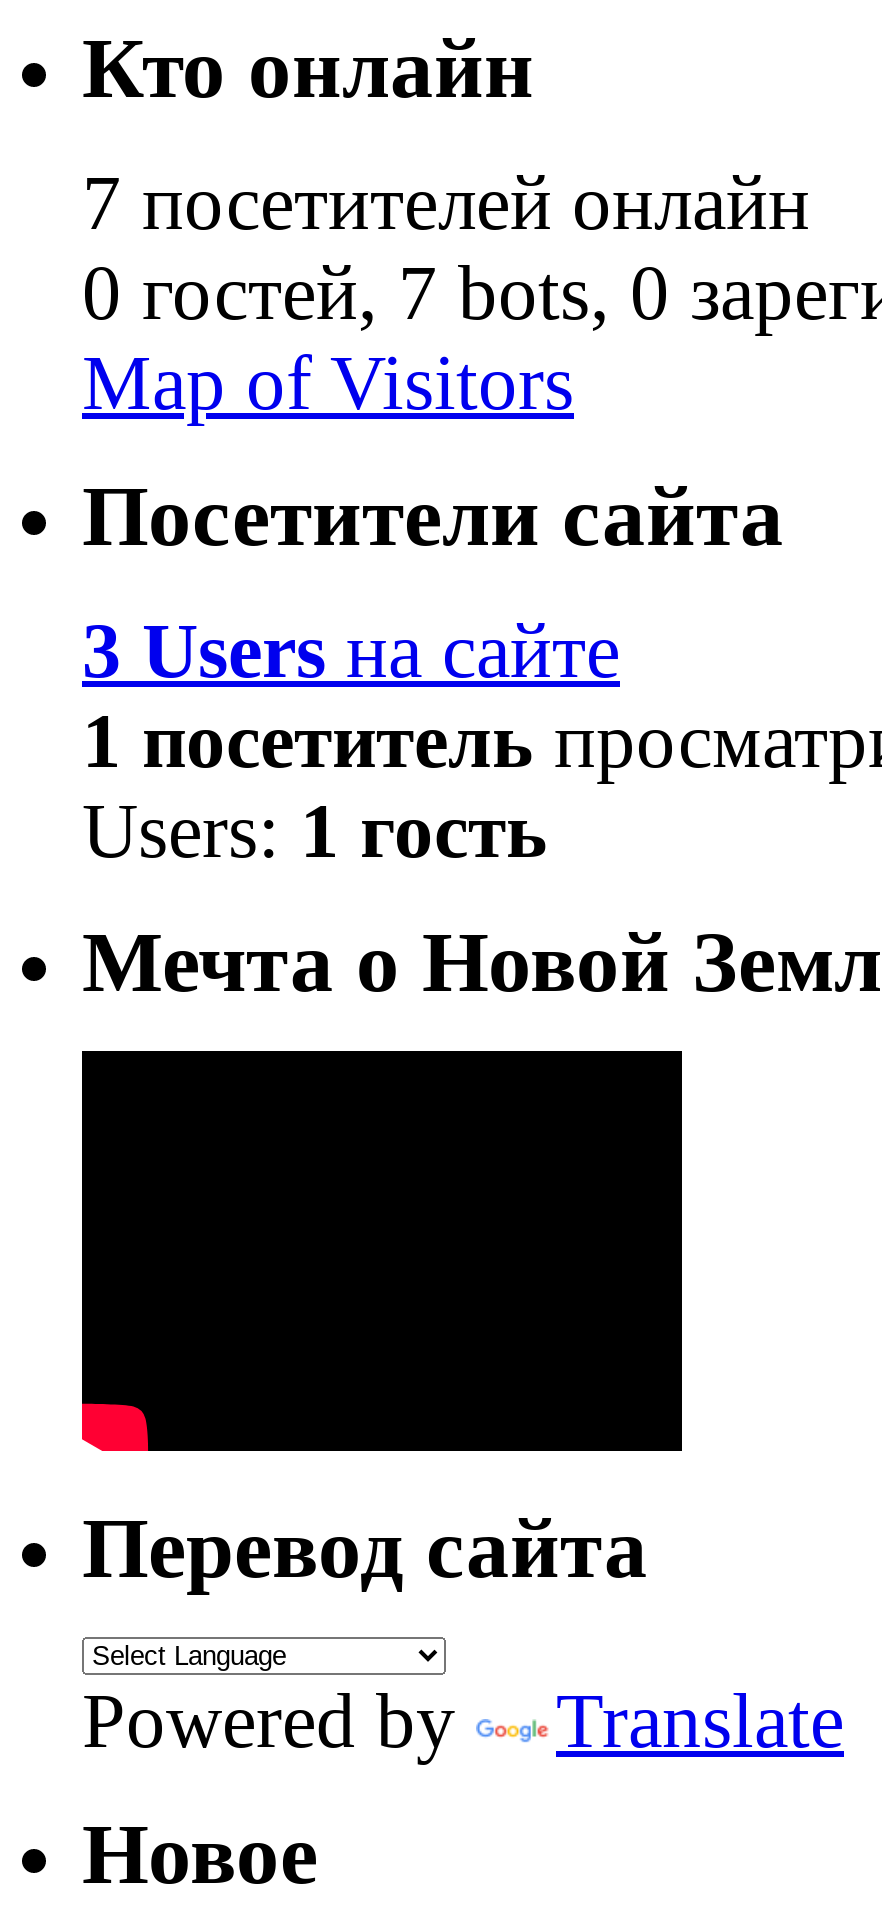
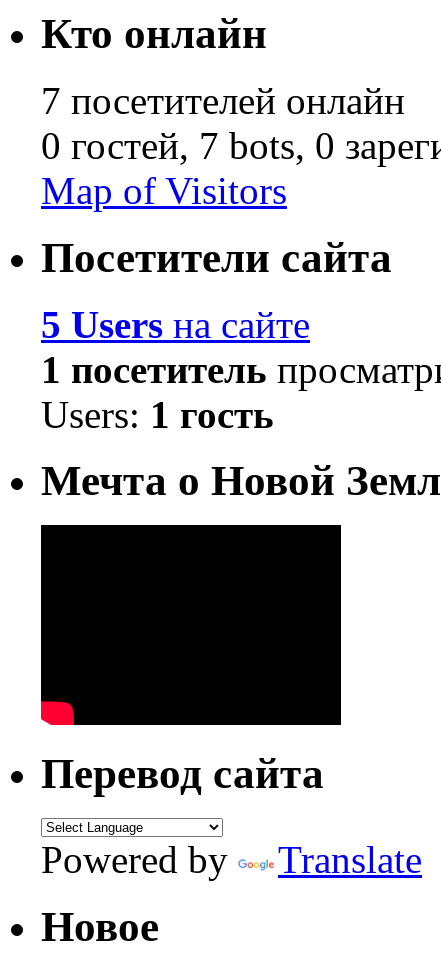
- 3 Users на сайте
+ 5 Users на сайте
